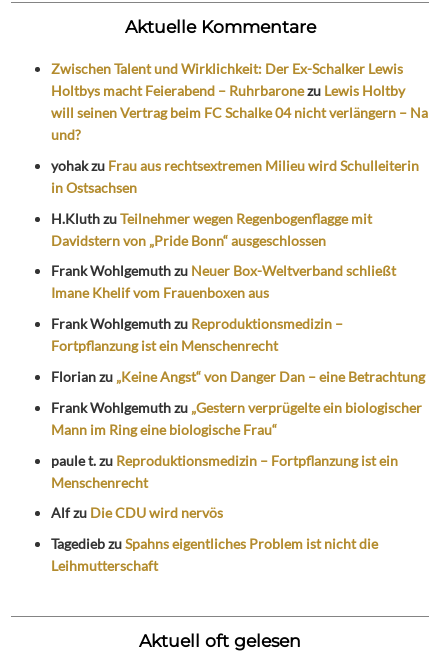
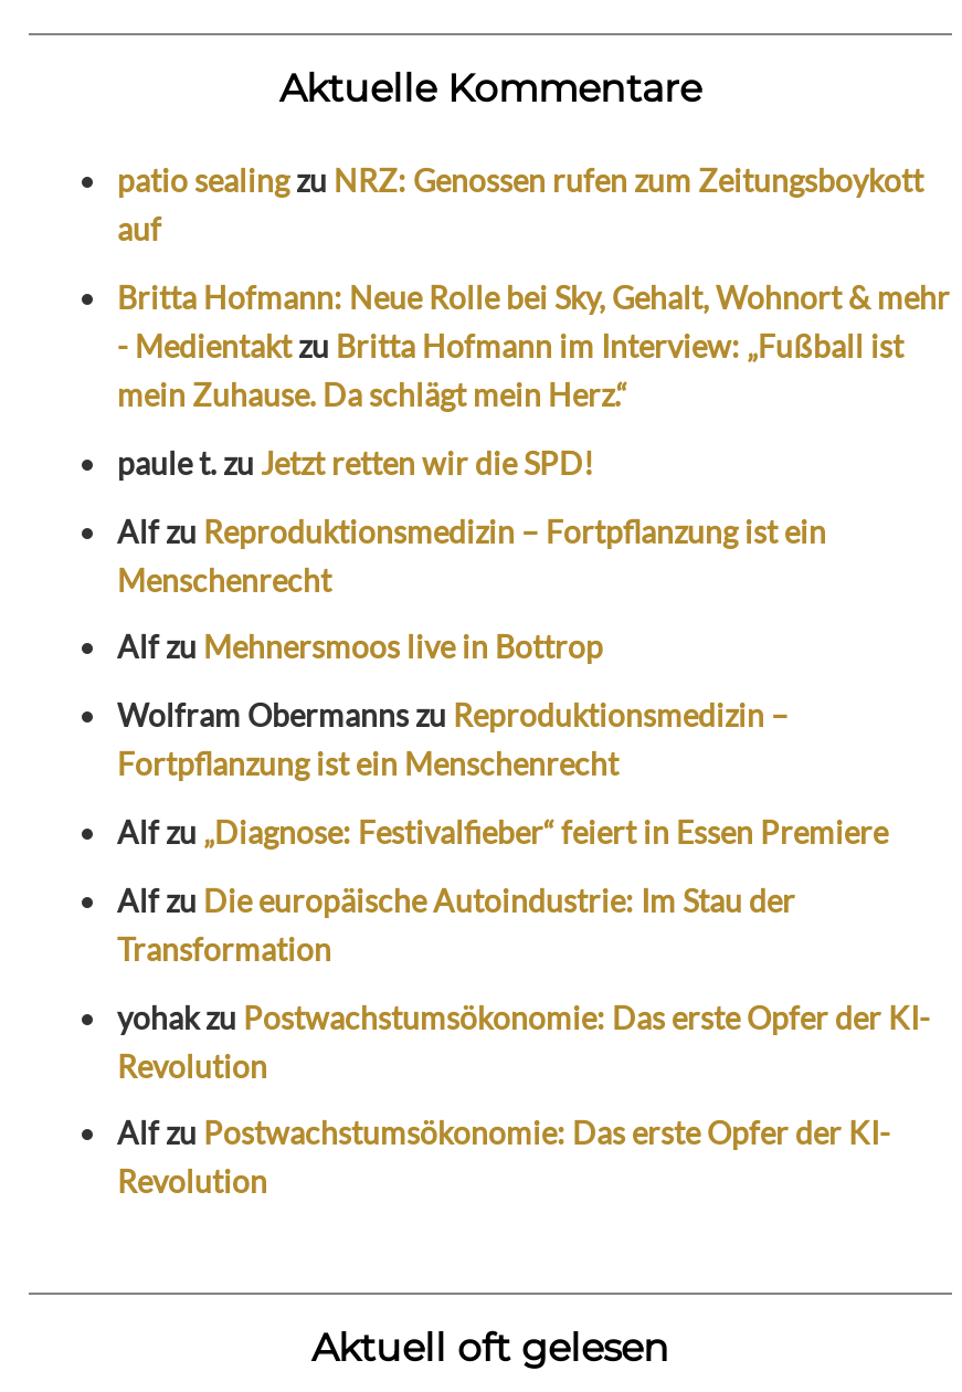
- Zwischen Talent und Wirklichkeit: Der Ex-Schalker Lewis
- Holtbys macht Feierabend – Ruhrbarone zu Lewis Holtby
- will seinen Vertrag beim FC Schalke 04 nicht verlängern – Na
- und?
- yohak zu Frau aus rechtsextremen Milieu wird Schulleiterin
- in Ostsachsen
- H.Kluth zu Teilnehmer wegen Regenbogenflagge mit
- Davidstern von „Pride Bonn“ ausgeschlossen
- Frank Wohlgemuth zu Neuer Box-Weltverband schließt
- Imane Khelif vom Frauenboxen aus
- Frank Wohlgemuth zu Reproduktionsmedizin –
+ patio sealing zu NRZ: Genossen rufen zum Zeitungsboykott
+ auf
+ Britta Hofmann: Neue Rolle bei Sky, Gehalt, Wohnort & mehr
+ - Medientakt zu Britta Hofmann im Interview: „Fußball ist
+ mein Zuhause. Da schlägt mein Herz.“
+ paule t. zu Jetzt retten wir die SPD!
+ Alf zu Reproduktionsmedizin – Fortpflanzung ist ein
+ Alf zu Mehnersmoos live in Bottrop
+ Wolfram Obermanns zu Reproduktionsmedizin –

- Florian zu „Keine Angst“ von Danger Dan – eine Betrachtung
- Frank Wohlgemuth zu „Gestern verprügelte ein biologischer
- Mann im Ring eine biologische Frau“
- paule t. zu Reproduktionsmedizin – Fortpflanzung ist ein
- Alf zu Die CDU wird nervös
- Tagedieb zu Spahns eigentliches Problem ist nicht die
- Leihmutterschaft
+ Alf zu „Diagnose: Festivalfieber“ feiert in Essen Premiere
+ Alf zu Die europäische Autoindustrie: Im Stau der
+ Transformation
+ yohak zu Postwachstumsökonomie: Das erste Opfer der KI-
+ Revolution
+ Alf zu Postwachstumsökonomie: Das erste Opfer der KI-
+ Revolution

moved up: Menschenrecht
